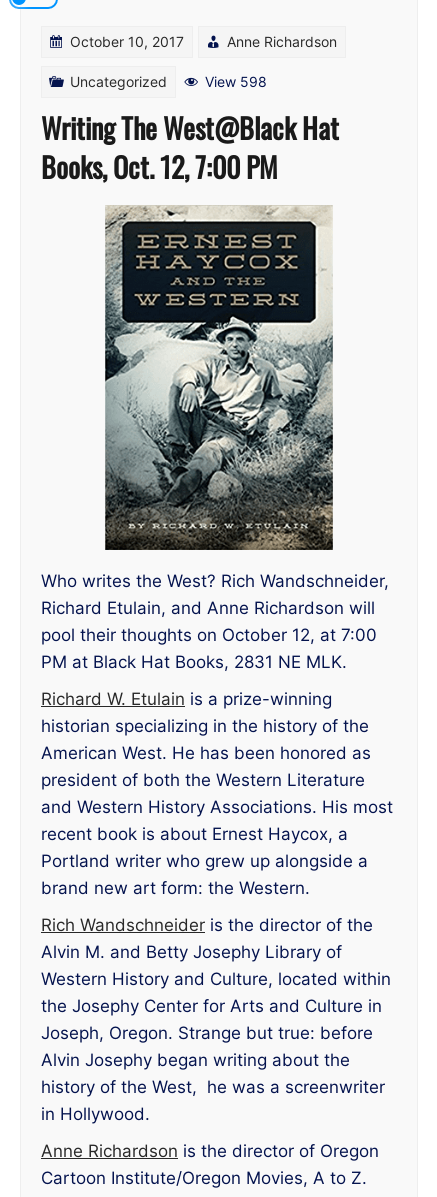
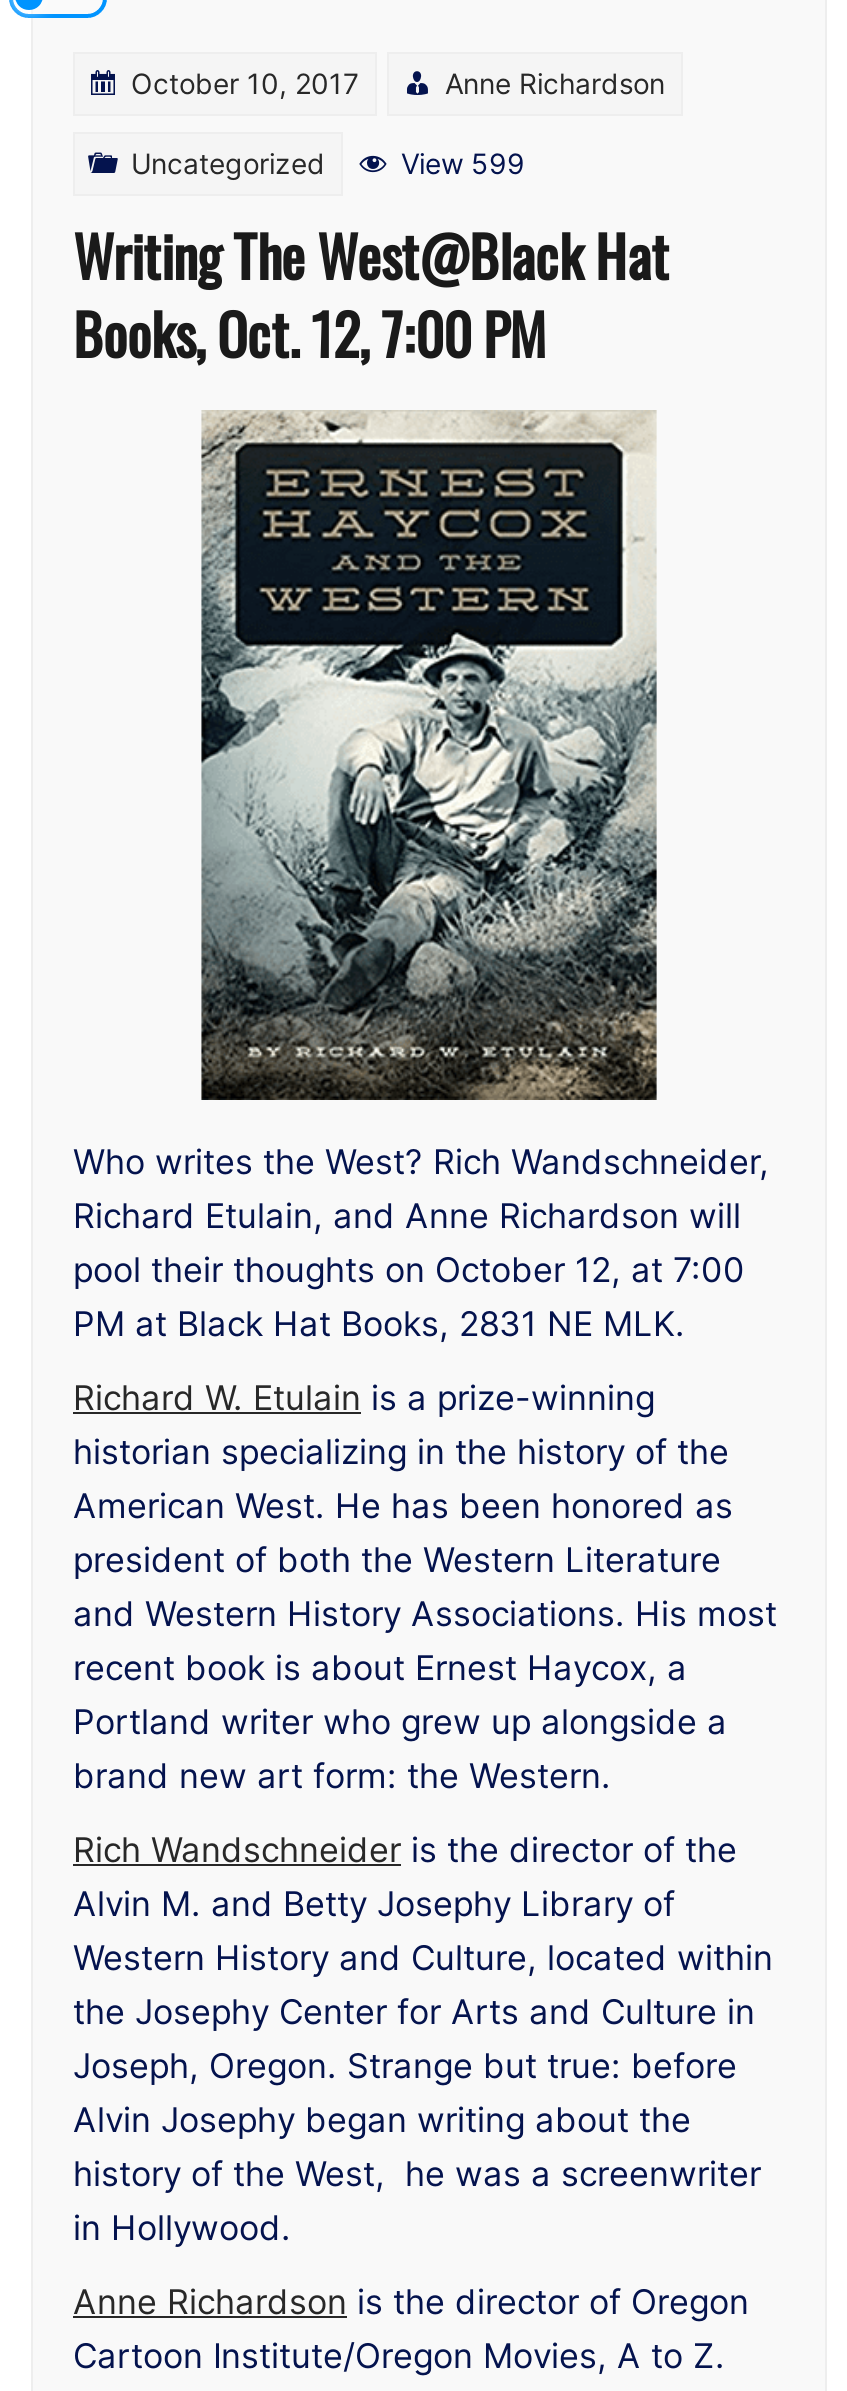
- Uncategorized View 598
+ Uncategorized View 599
